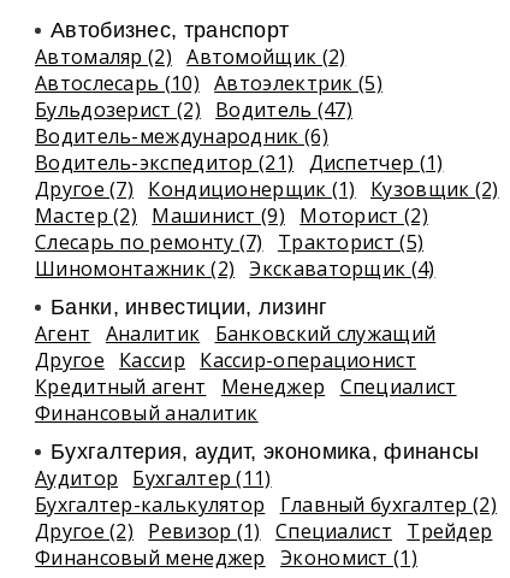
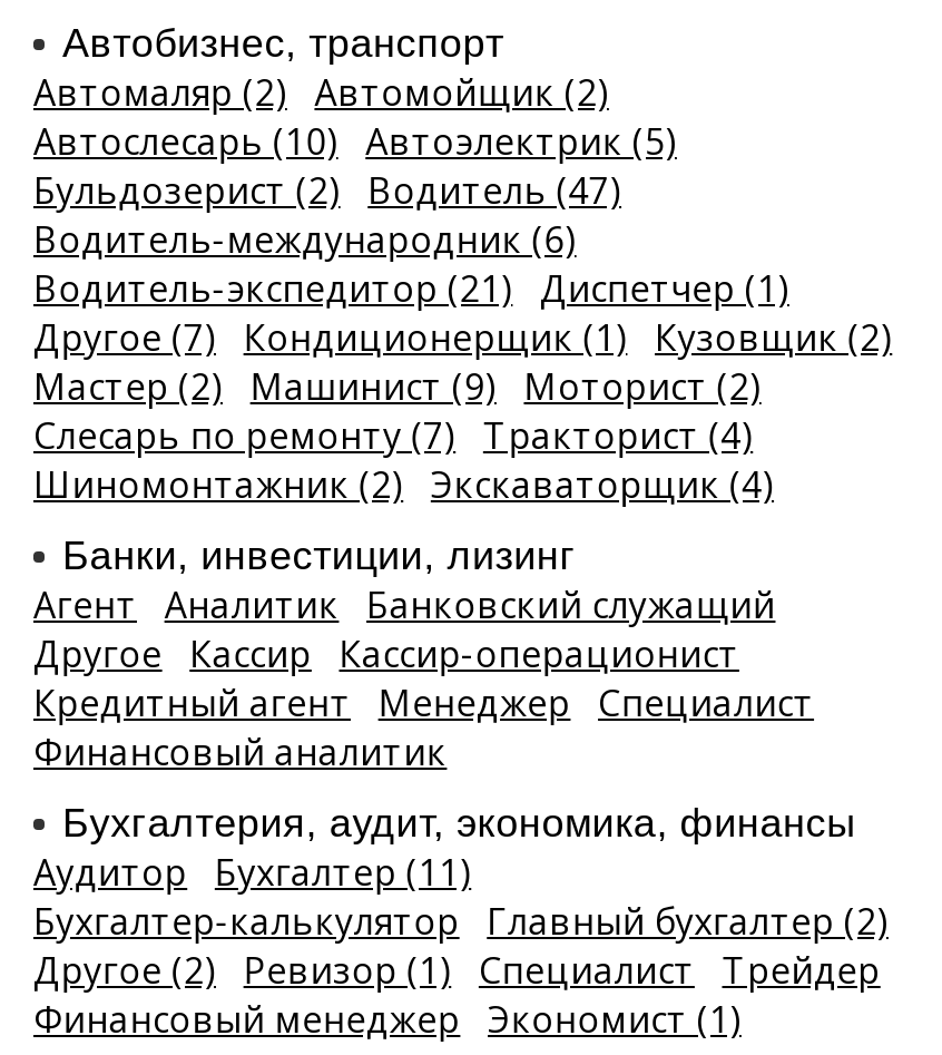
- Слесарь по ремонту (7) Тракторист (5)
+ Слесарь по ремонту (7) Тракторист (4)
